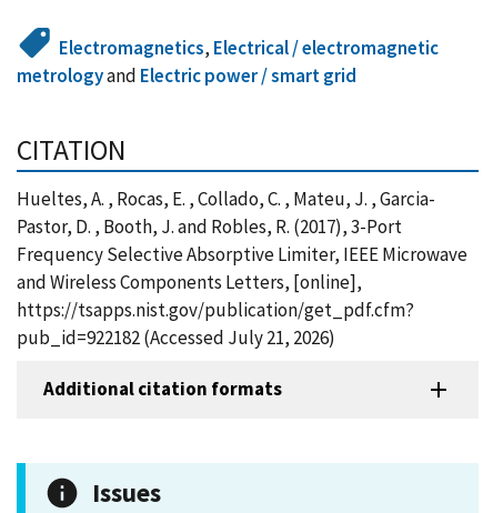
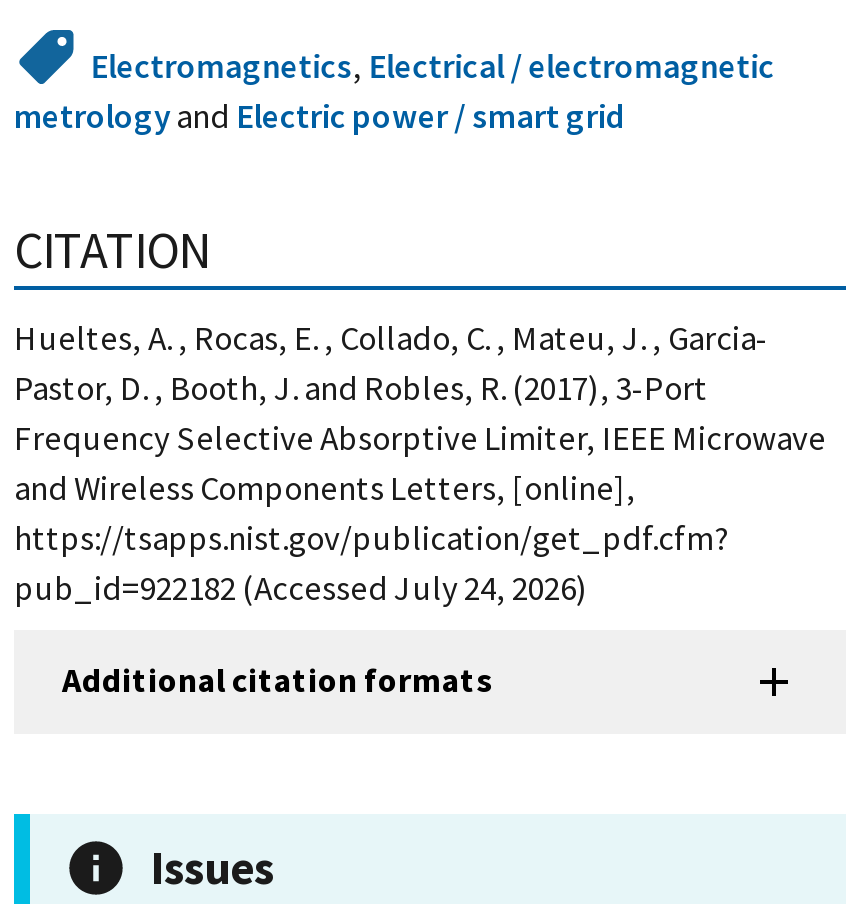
- pub_id=922182 (Accessed July 21, 2026)
+ pub_id=922182 (Accessed July 24, 2026)
